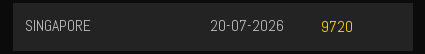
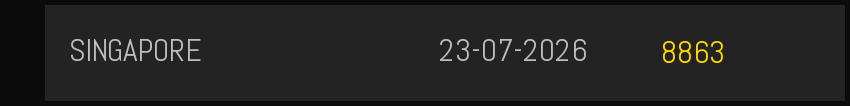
- 20-07-2026
+ 23-07-2026

- 9720
+ 8863
